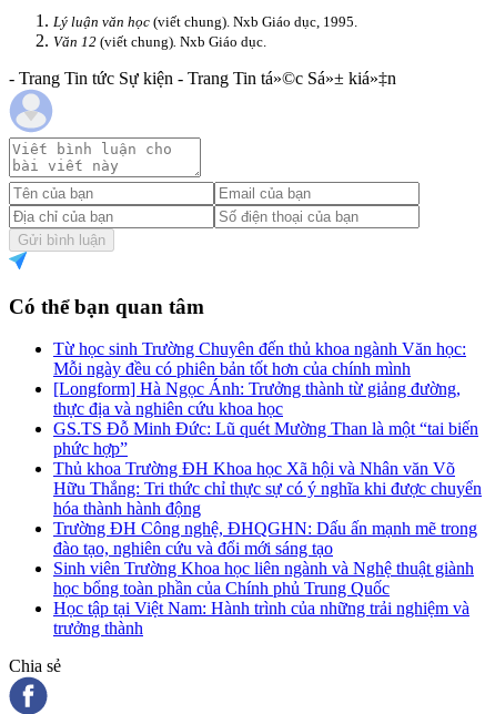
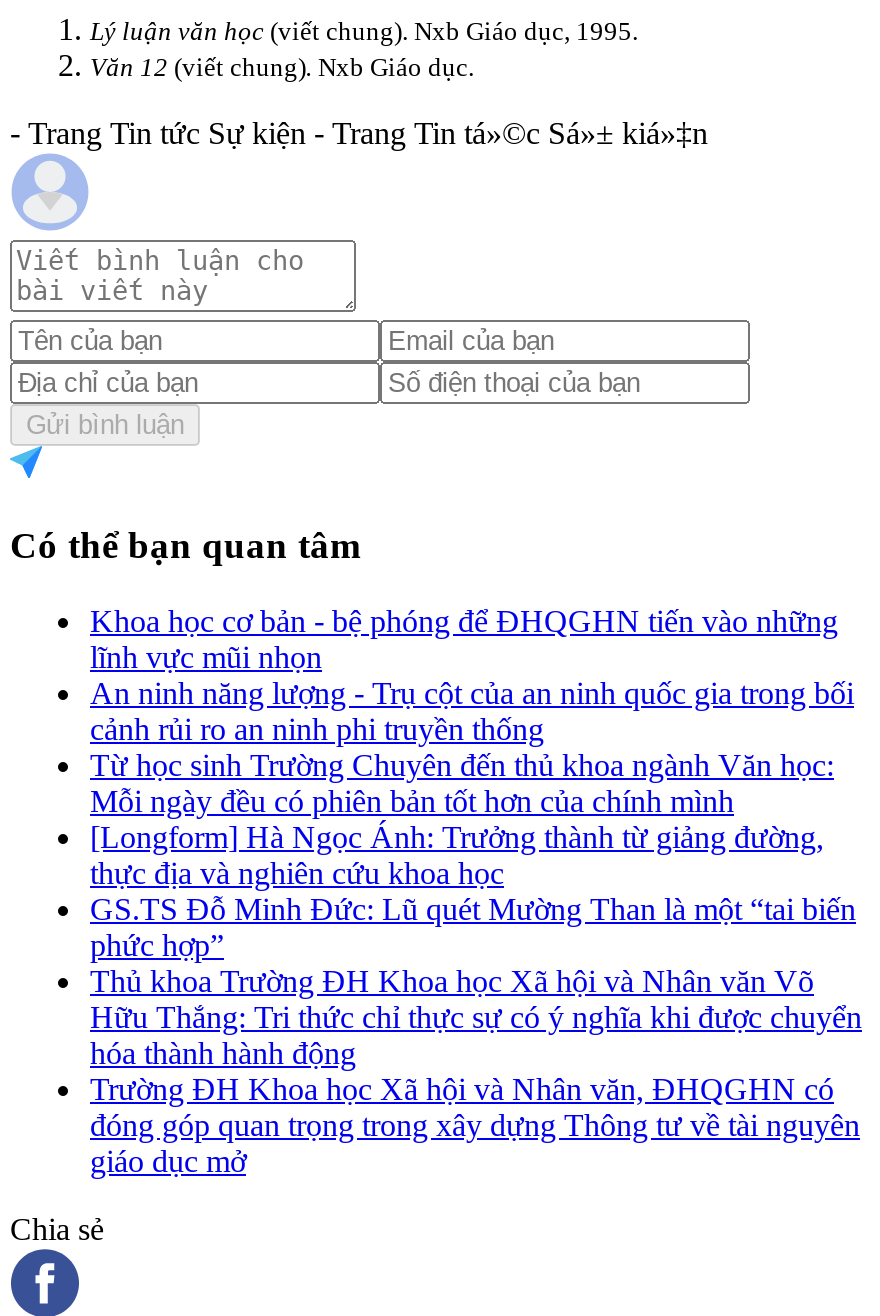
+ Khoa học cơ bản - bệ phóng để ĐHQGHN tiến vào những
+ lĩnh vực mũi nhọn
+ An ninh năng lượng - Trụ cột của an ninh quốc gia trong bối
+ cảnh rủi ro an ninh phi truyền thống

moved down: Từ học sinh Trường Chuyên đến thủ khoa ngành Văn học: | Mỗi ngày đều có phiên bản tốt hơn của chính mình | [Longform] Hà Ngọc Ánh: Trưởng thành từ giảng đường, | ... | Hữu Thắng: Tri thức chỉ thực sự có ý nghĩa khi được chuyển | hóa thành hành động

- Trường ĐH Công nghệ, ĐHQGHN: Dấu ấn mạnh mẽ trong
- đào tạo, nghiên cứu và đổi mới sáng tạo
- Sinh viên Trường Khoa học liên ngành và Nghệ thuật giành
- học bổng toàn phần của Chính phủ Trung Quốc
- Học tập tại Việt Nam: Hành trình của những trải nghiệm và
- trưởng thành
+ Trường ĐH Khoa học Xã hội và Nhân văn, ĐHQGHN có
+ đóng góp quan trọng trong xây dựng Thông tư về tài nguyên
+ giáo dục mở
